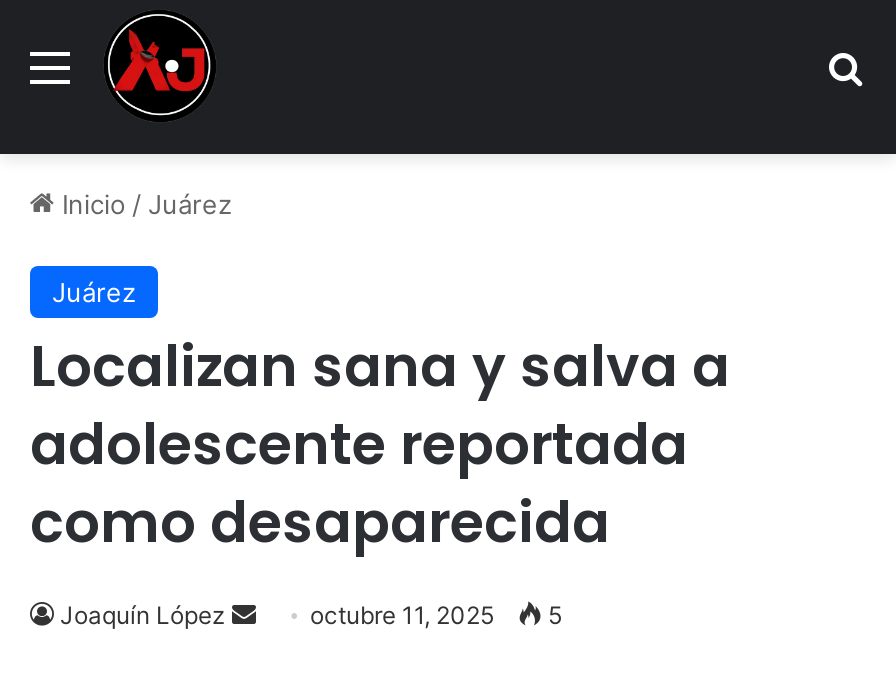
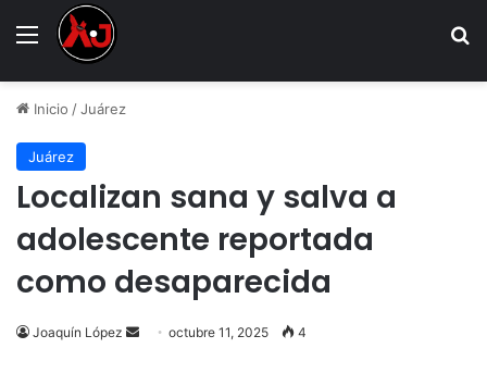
- 5
+ 4
